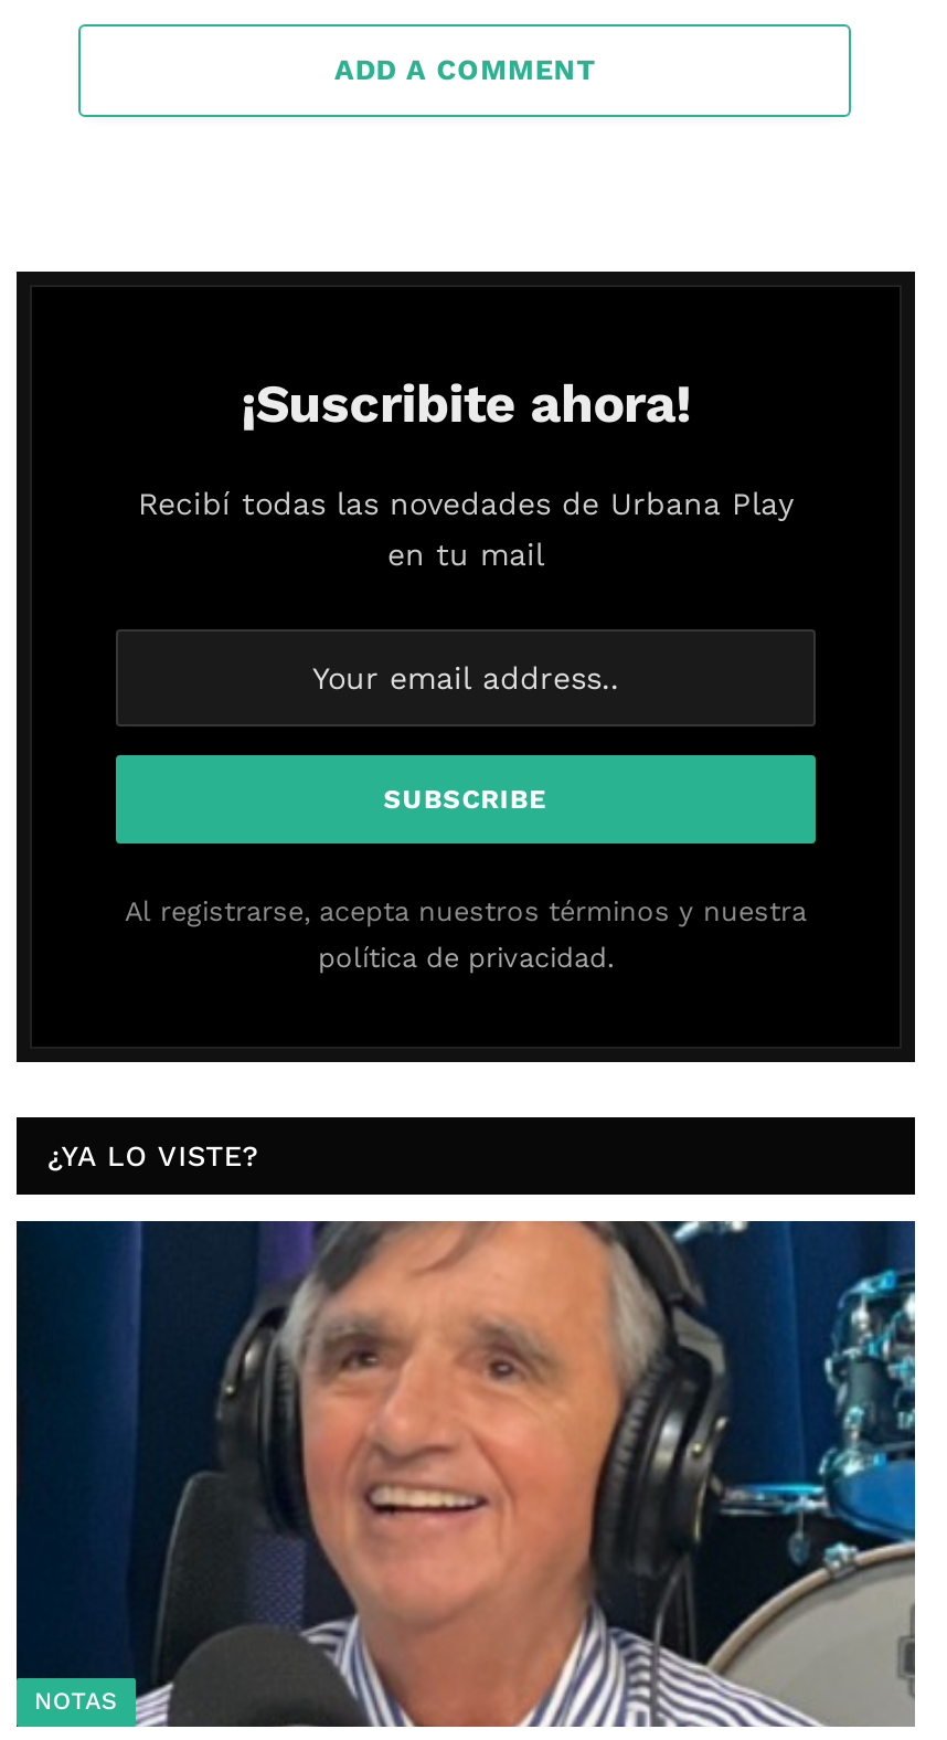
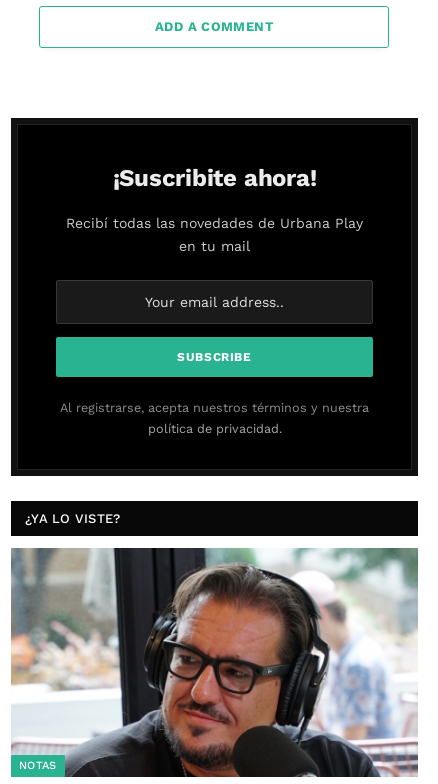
- [image]
+ [image]
